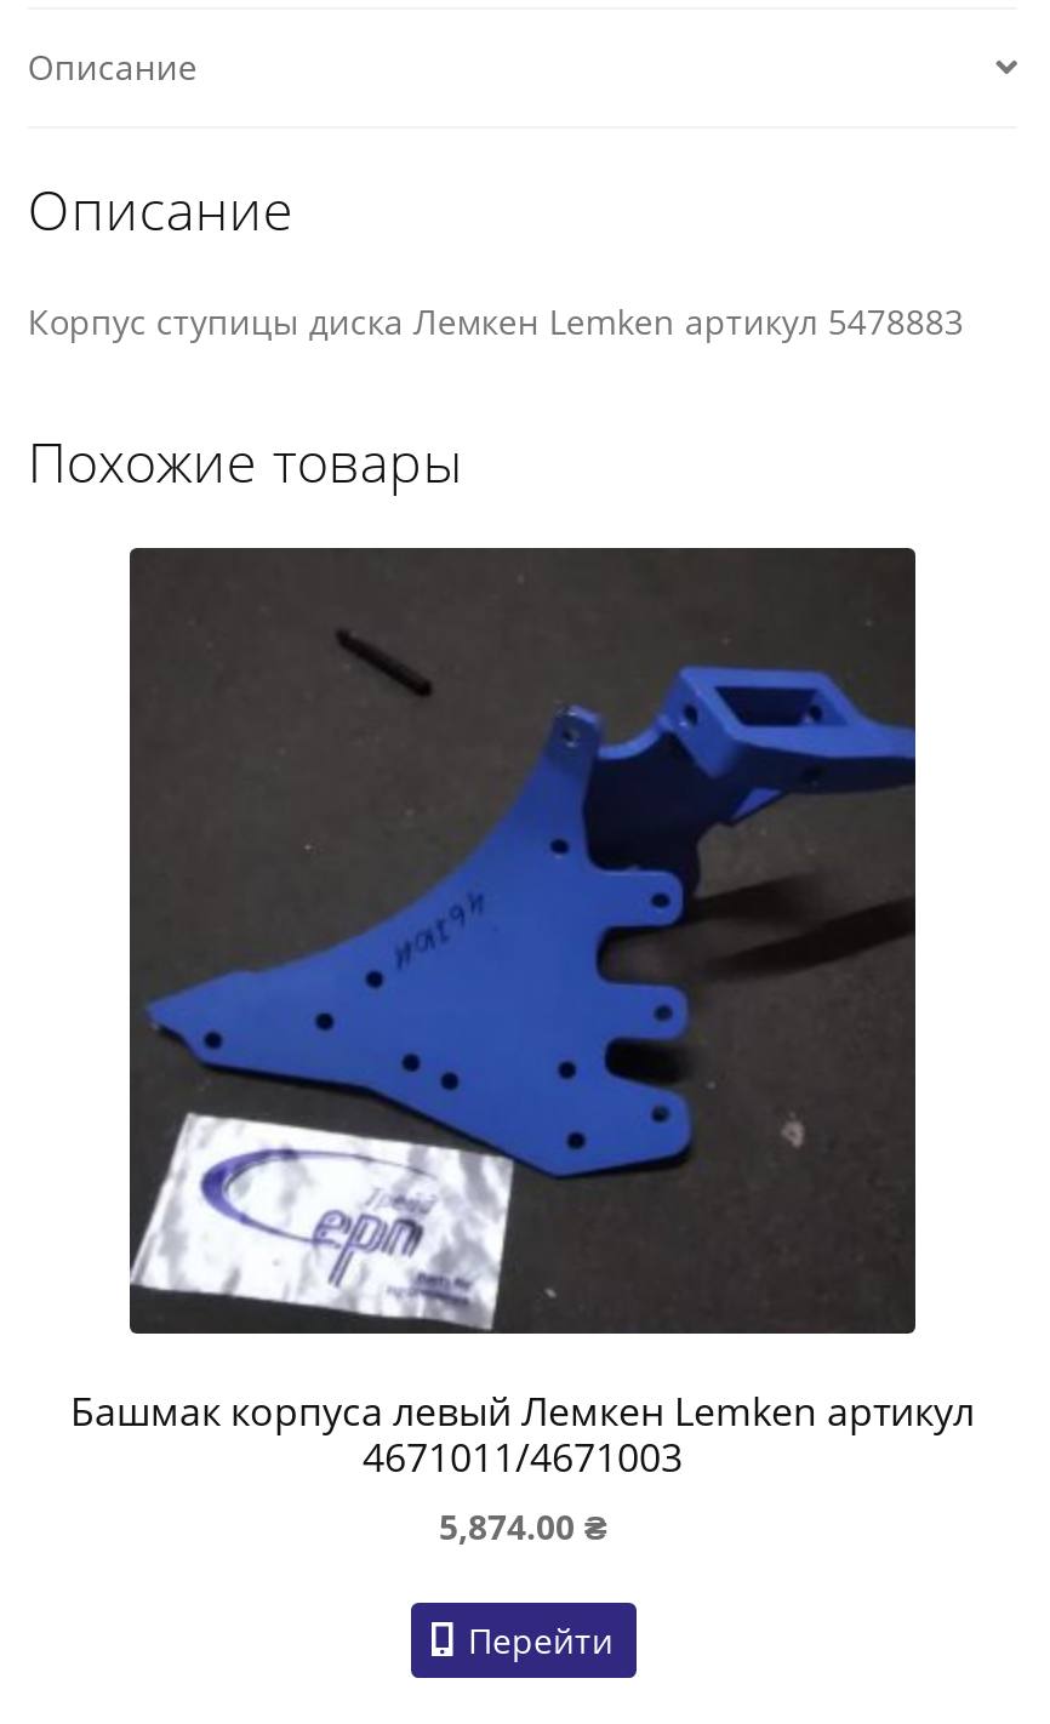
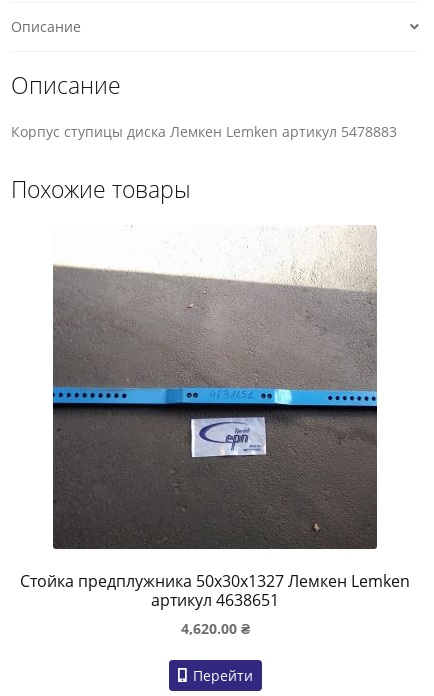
- [image]
- Башмак корпуса левый Лемкен Lemken артикул
- 4671011/4671003
- 5,874.00 ₴
+ [image]
+ Стойка предплужника 50х30х1327 Лемкен Lemken
+ артикул 4638651
+ 4,620.00 ₴
